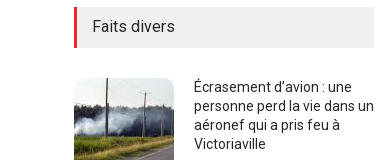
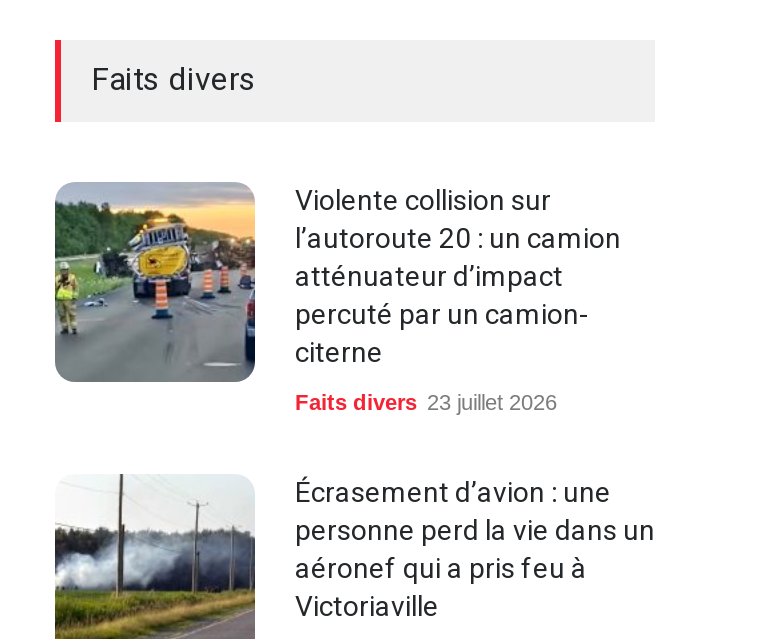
+ [image]
+ Violente collision sur
+ l’autoroute 20 : un camion
+ atténuateur d’impact
+ percuté par un camion-
+ citerne
+ Faits divers 23 juillet 2026
